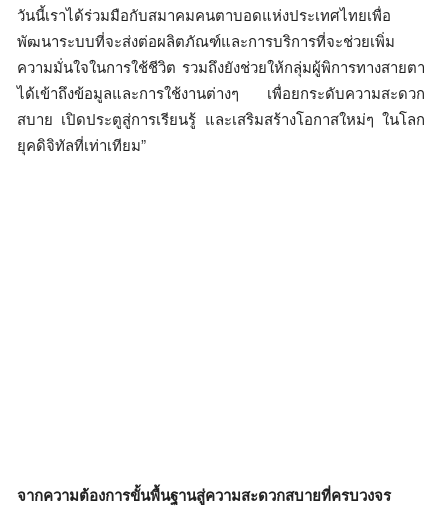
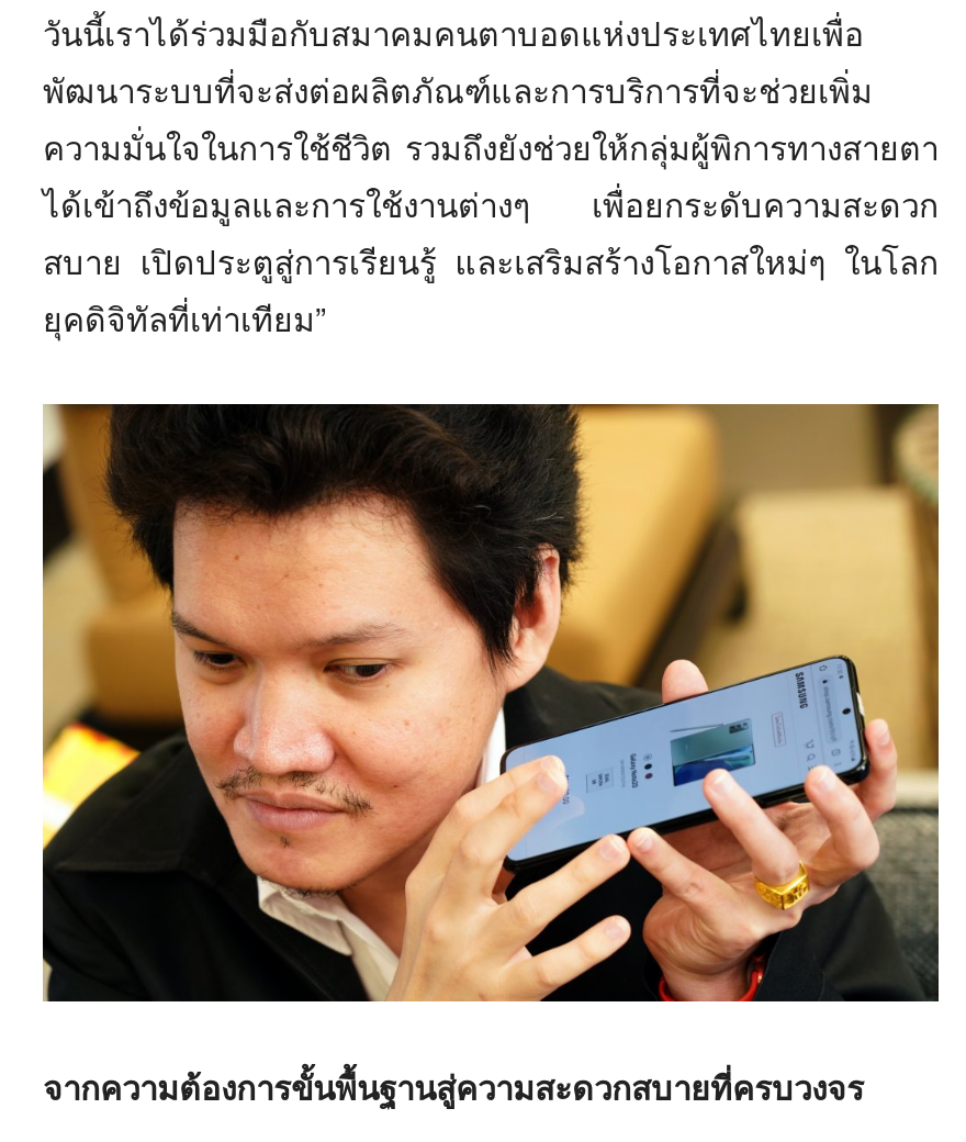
+ [image]
